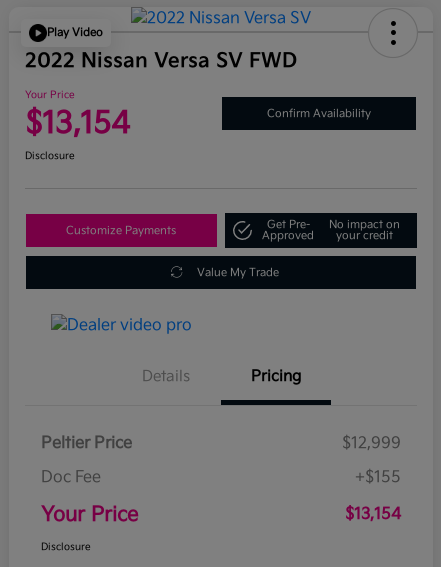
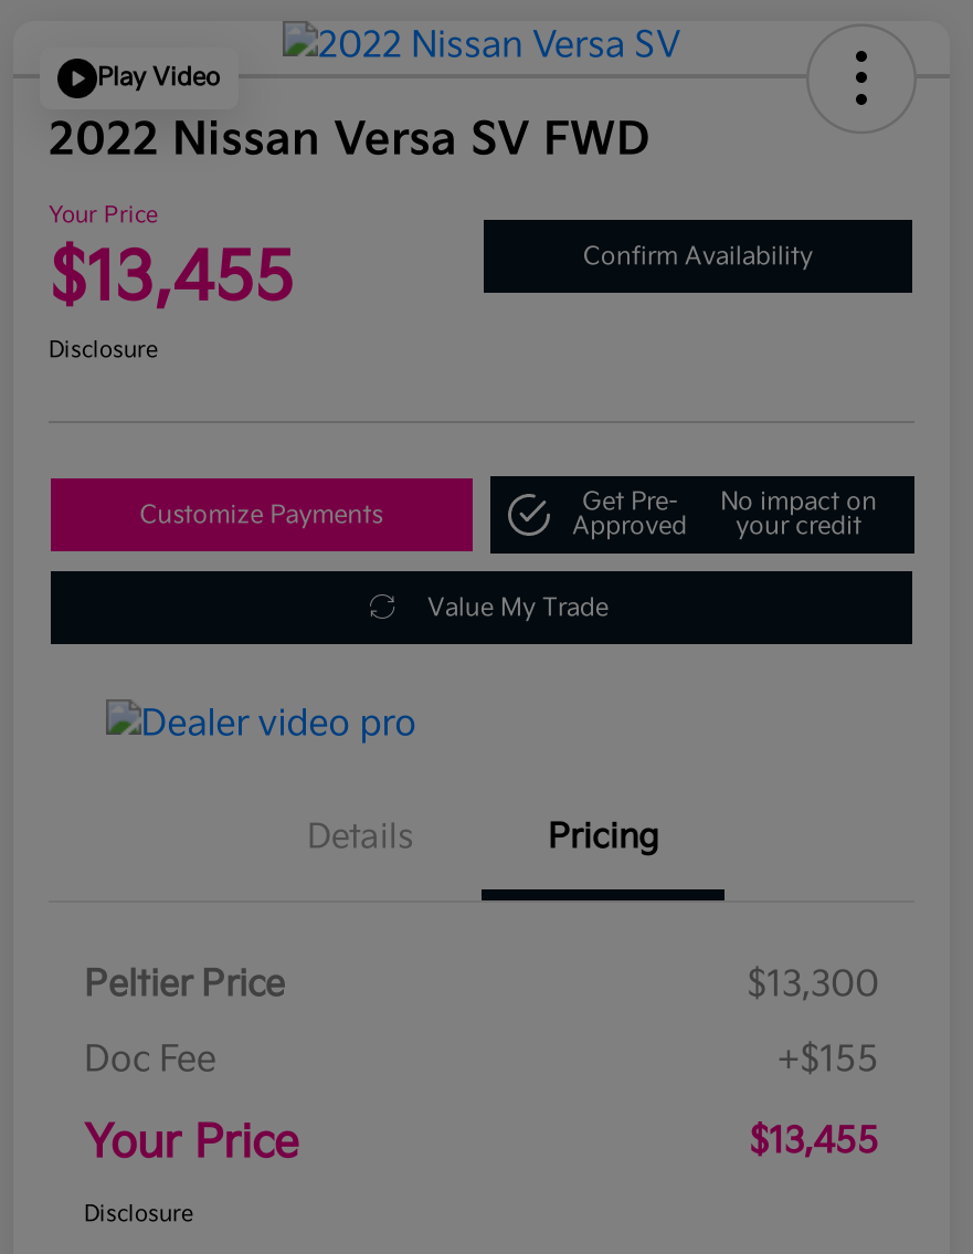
- $13,154
+ $13,455

- $12,999
+ $13,300

- $13,154
+ $13,455
